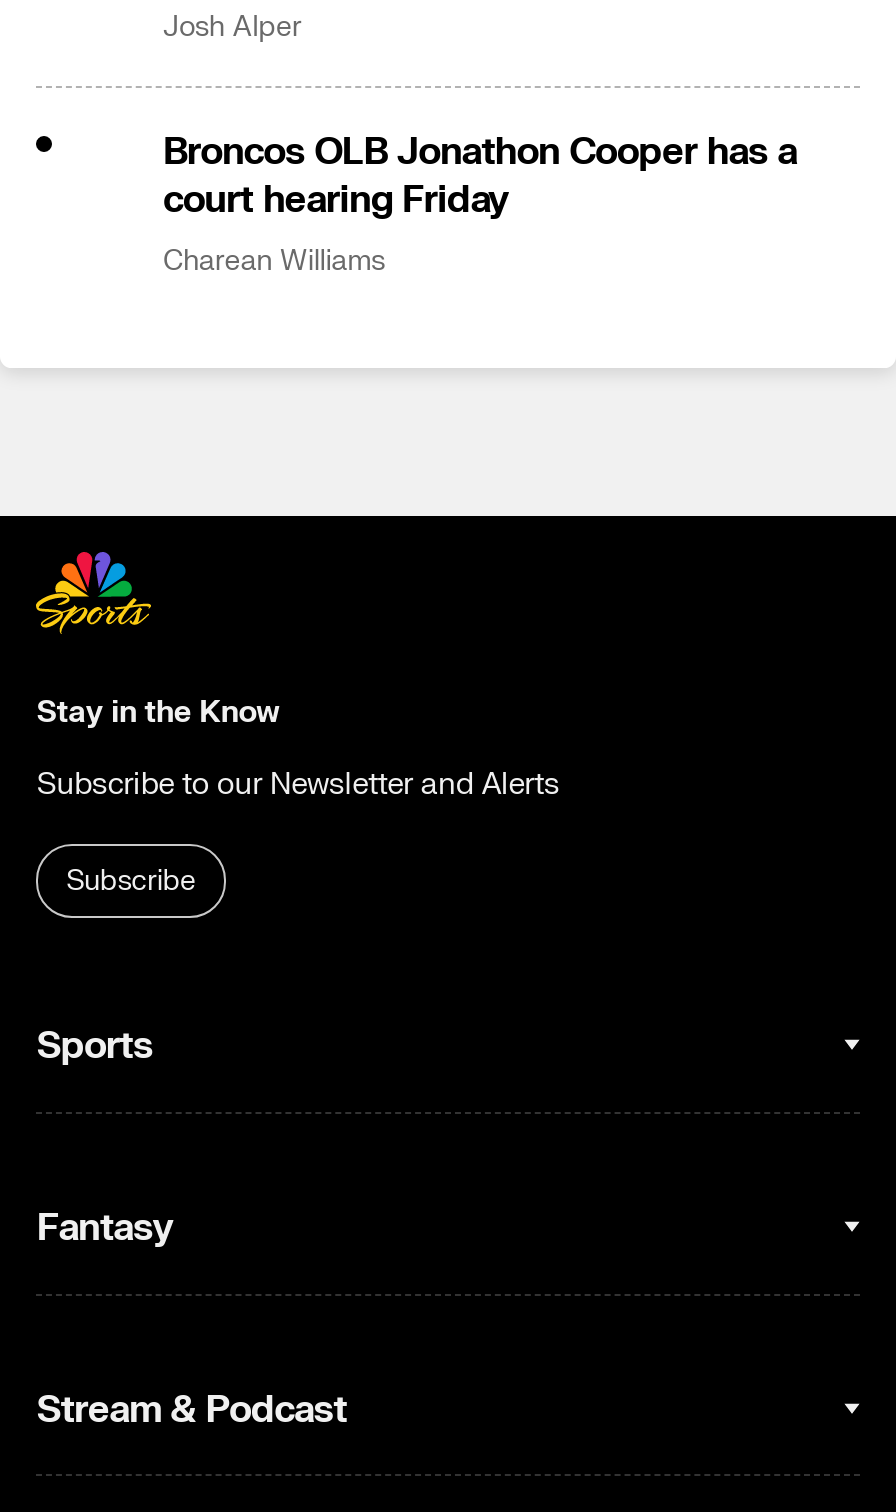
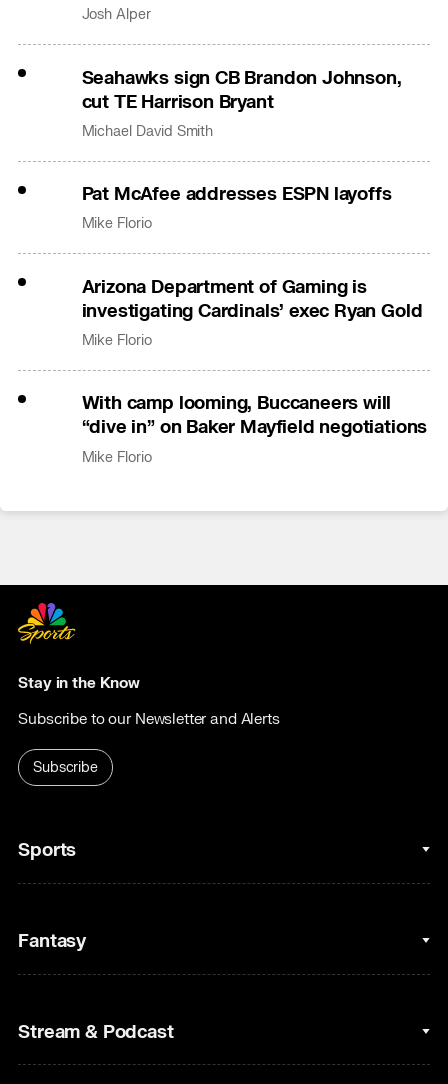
- Broncos OLB Jonathon Cooper has a
- court hearing Friday
- Charean Williams
+ Seahawks sign CB Brandon Johnson,
+ cut TE Harrison Bryant
+ Michael David Smith
+ Pat McAfee addresses ESPN layoffs
+ Mike Florio
+ Arizona Department of Gaming is
+ investigating Cardinals’ exec Ryan Gold
+ Mike Florio
+ With camp looming, Buccaneers will
+ “dive in” on Baker Mayfield negotiations
+ Mike Florio
